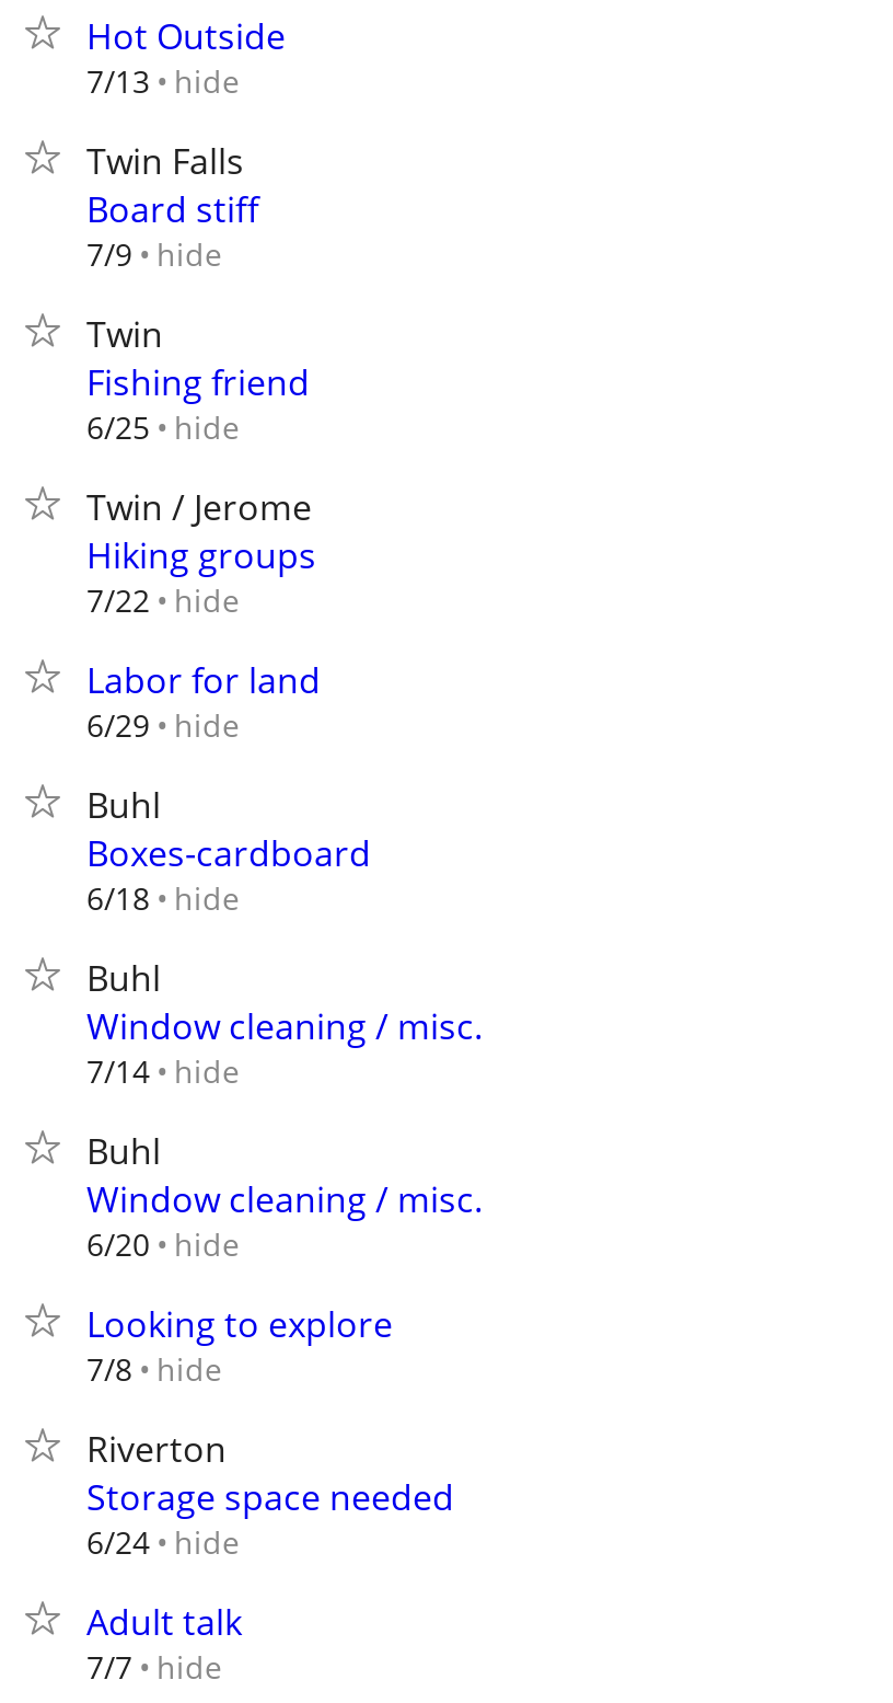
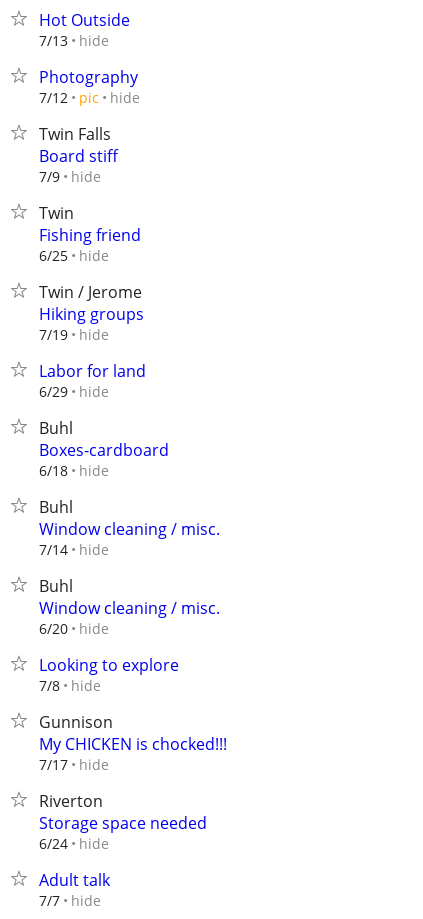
+ Photography
+ 7/12 pic hide

- 7/22 hide
+ 7/19 hide

+ Gunnison
+ My CHICKEN is chocked!!!
+ 7/17 hide
